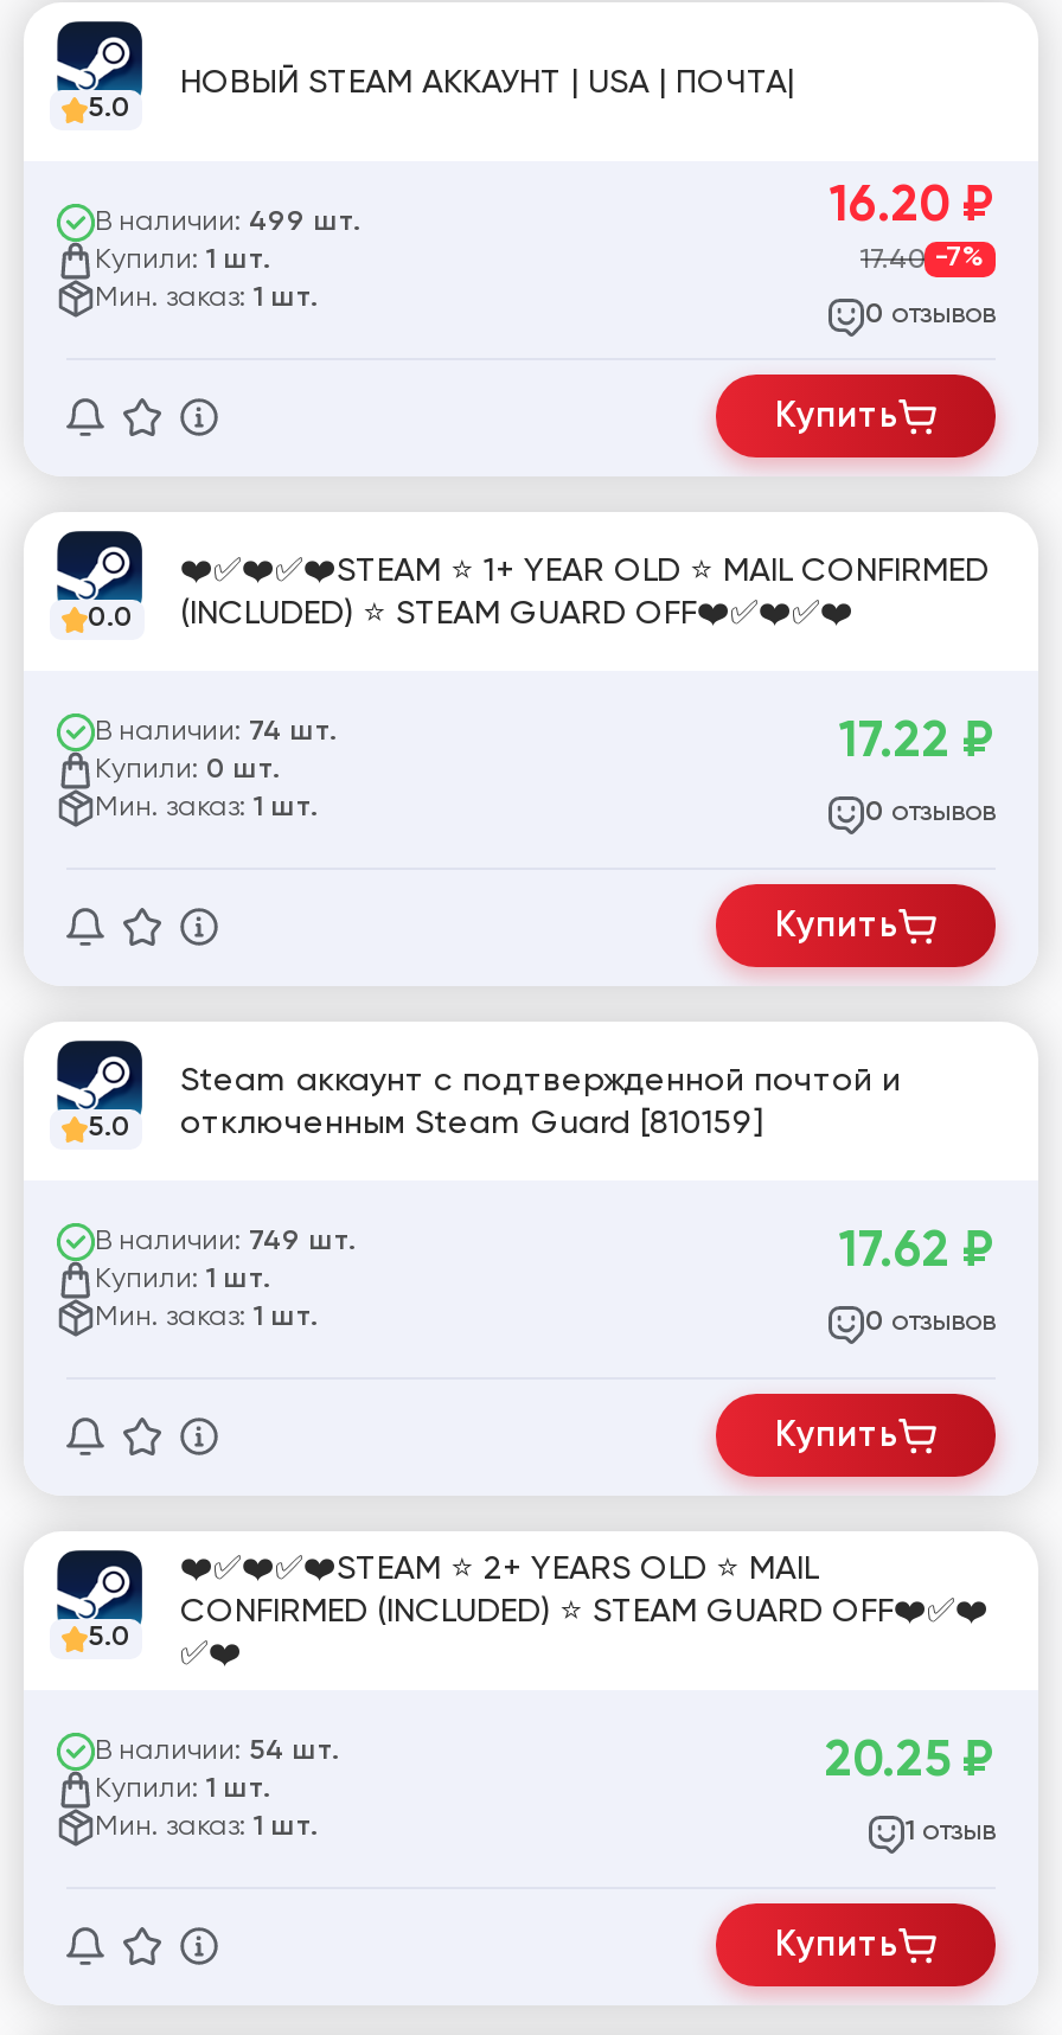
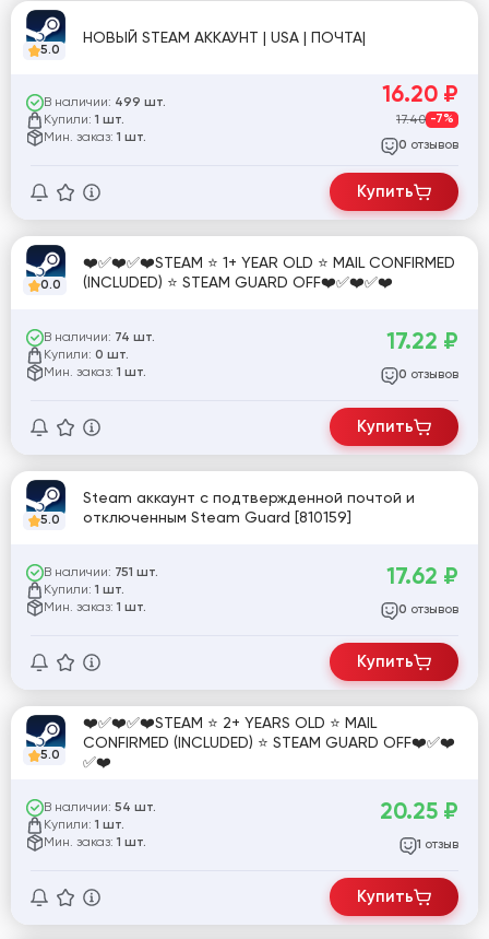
- В наличии: 749 шт.
+ В наличии: 751 шт.
